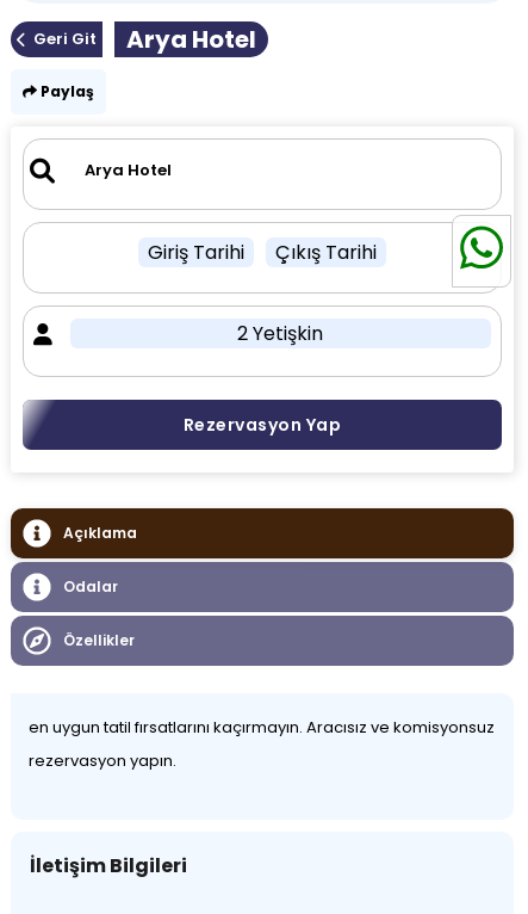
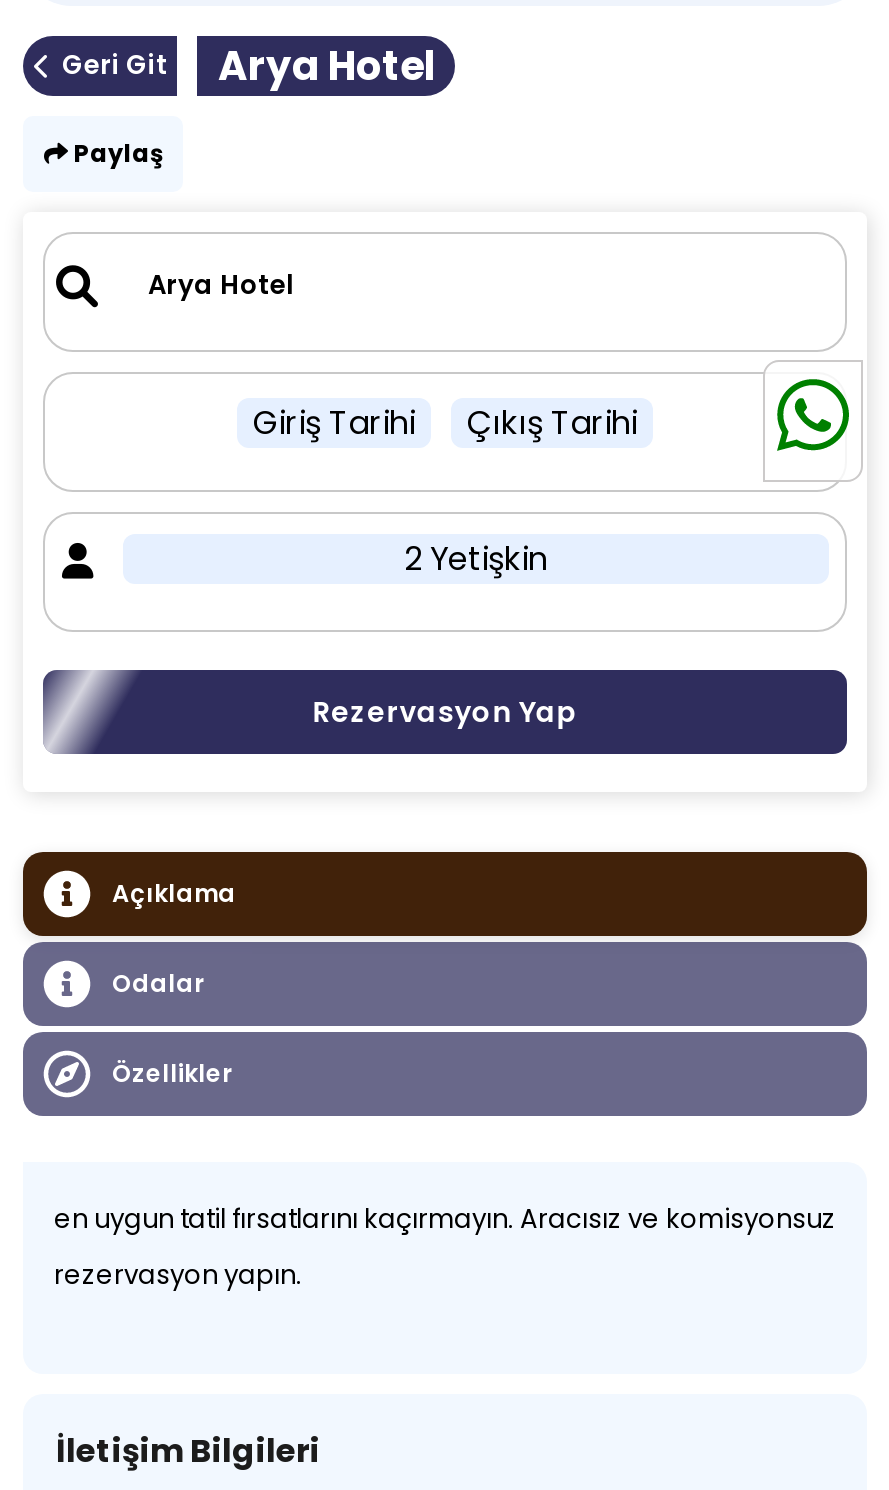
- [image]
+ [image]
